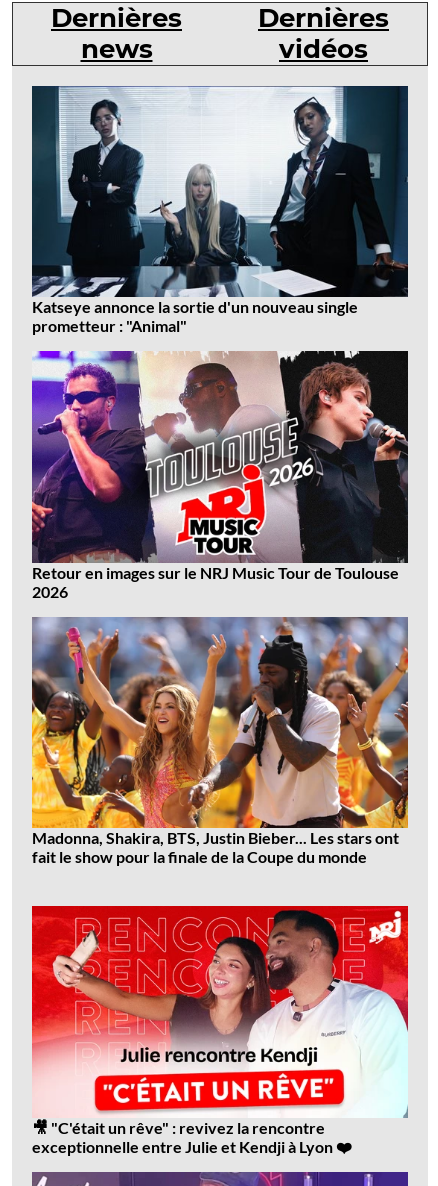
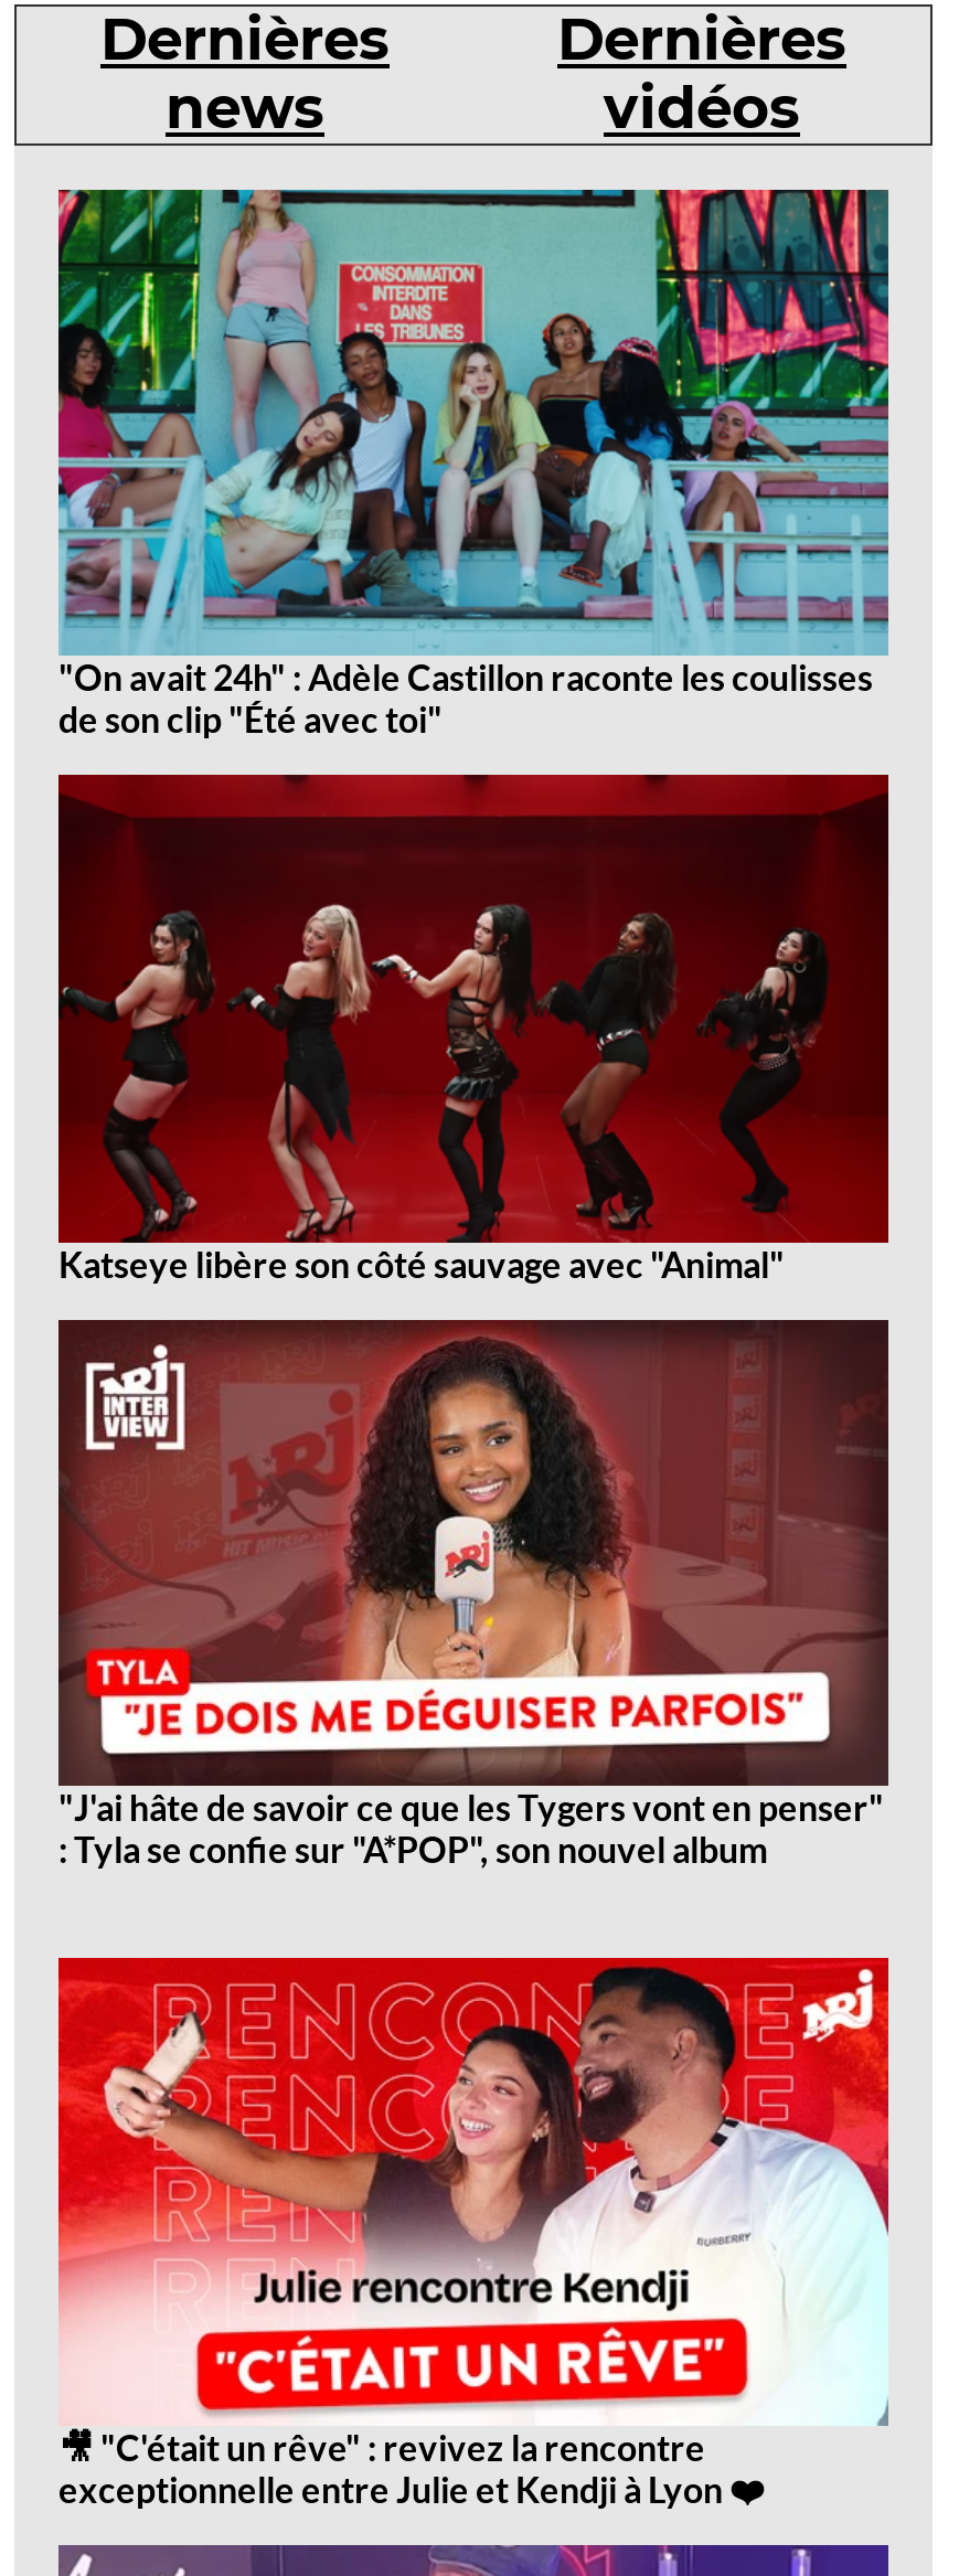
- [image]
- Katseye annonce la sortie d'un nouveau single
- prometteur : "Animal"
+ [image]
+ "On avait 24h" : Adèle Castillon raconte les coulisses
+ de son clip "Été avec toi"

- [image]
- Retour en images sur le NRJ Music Tour de Toulouse
- 2026
+ [image]
+ Katseye libère son côté sauvage avec "Animal"

- [image]
- Madonna, Shakira, BTS, Justin Bieber... Les stars ont
- fait le show pour la finale de la Coupe du monde
+ [image]
+ "J'ai hâte de savoir ce que les Tygers vont en penser"
+ : Tyla se confie sur "A*POP", son nouvel album
